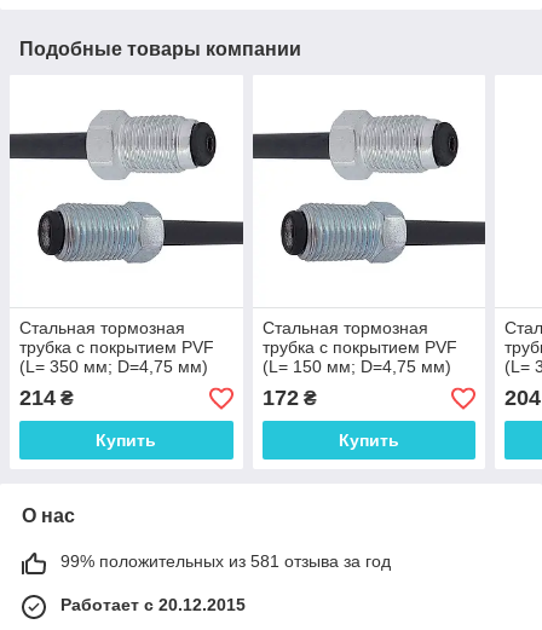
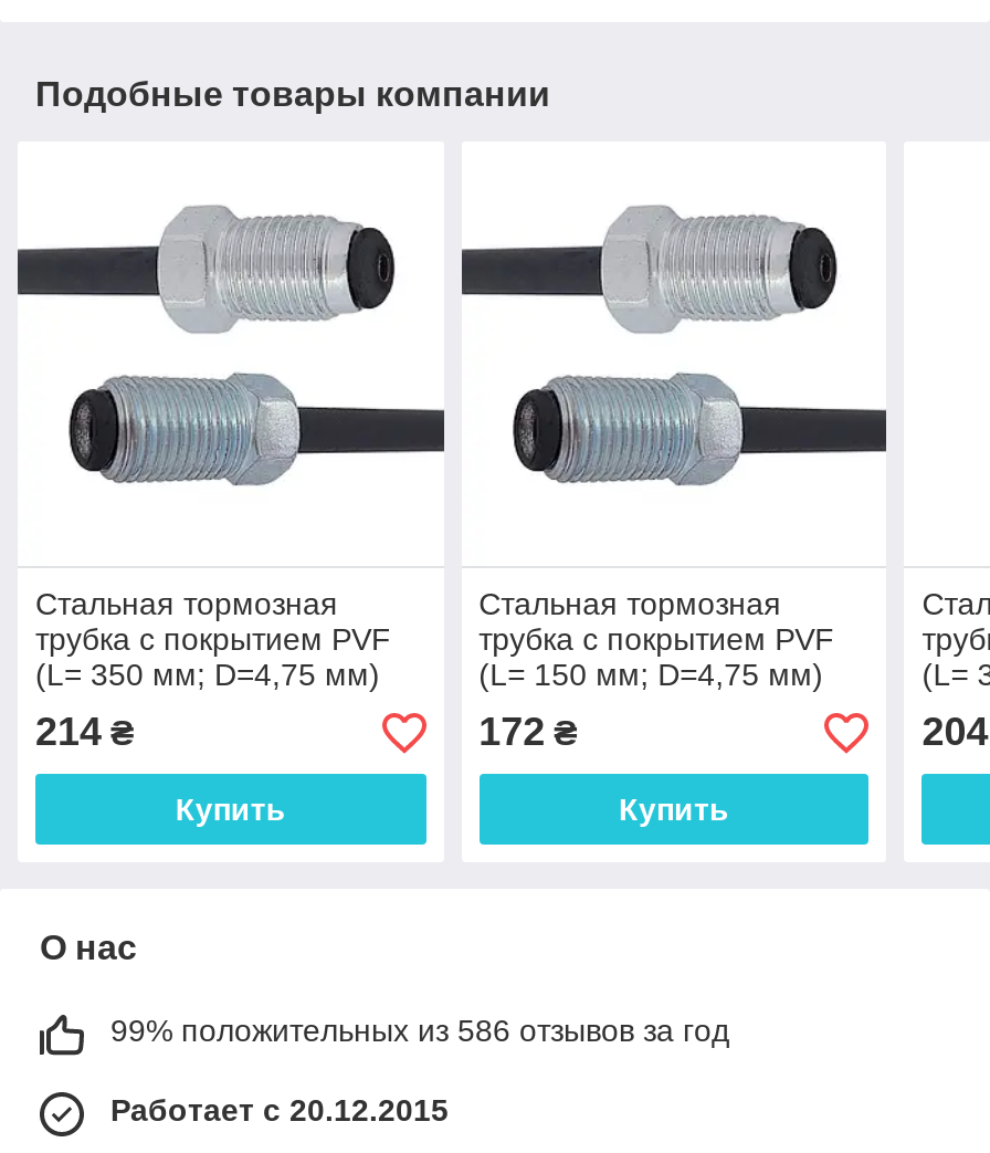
- 99% положительных из 581 отзыва за год
+ 99% положительных из 586 отзывов за год
